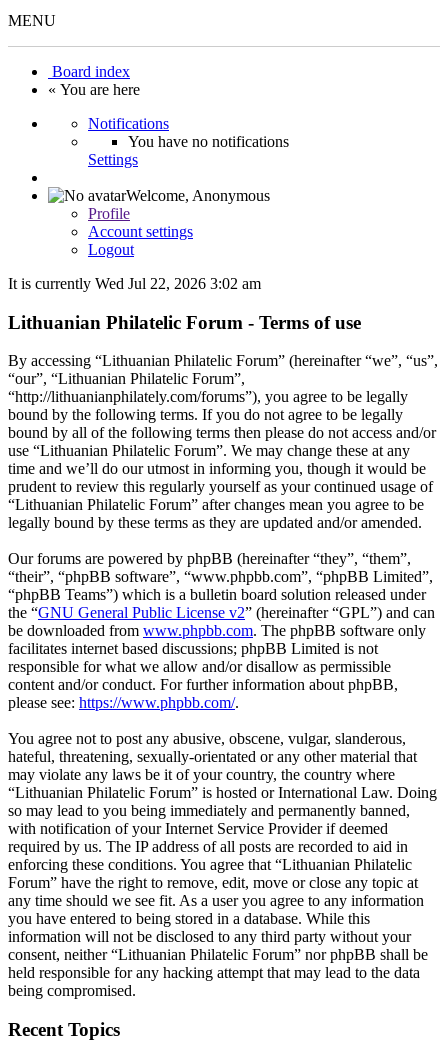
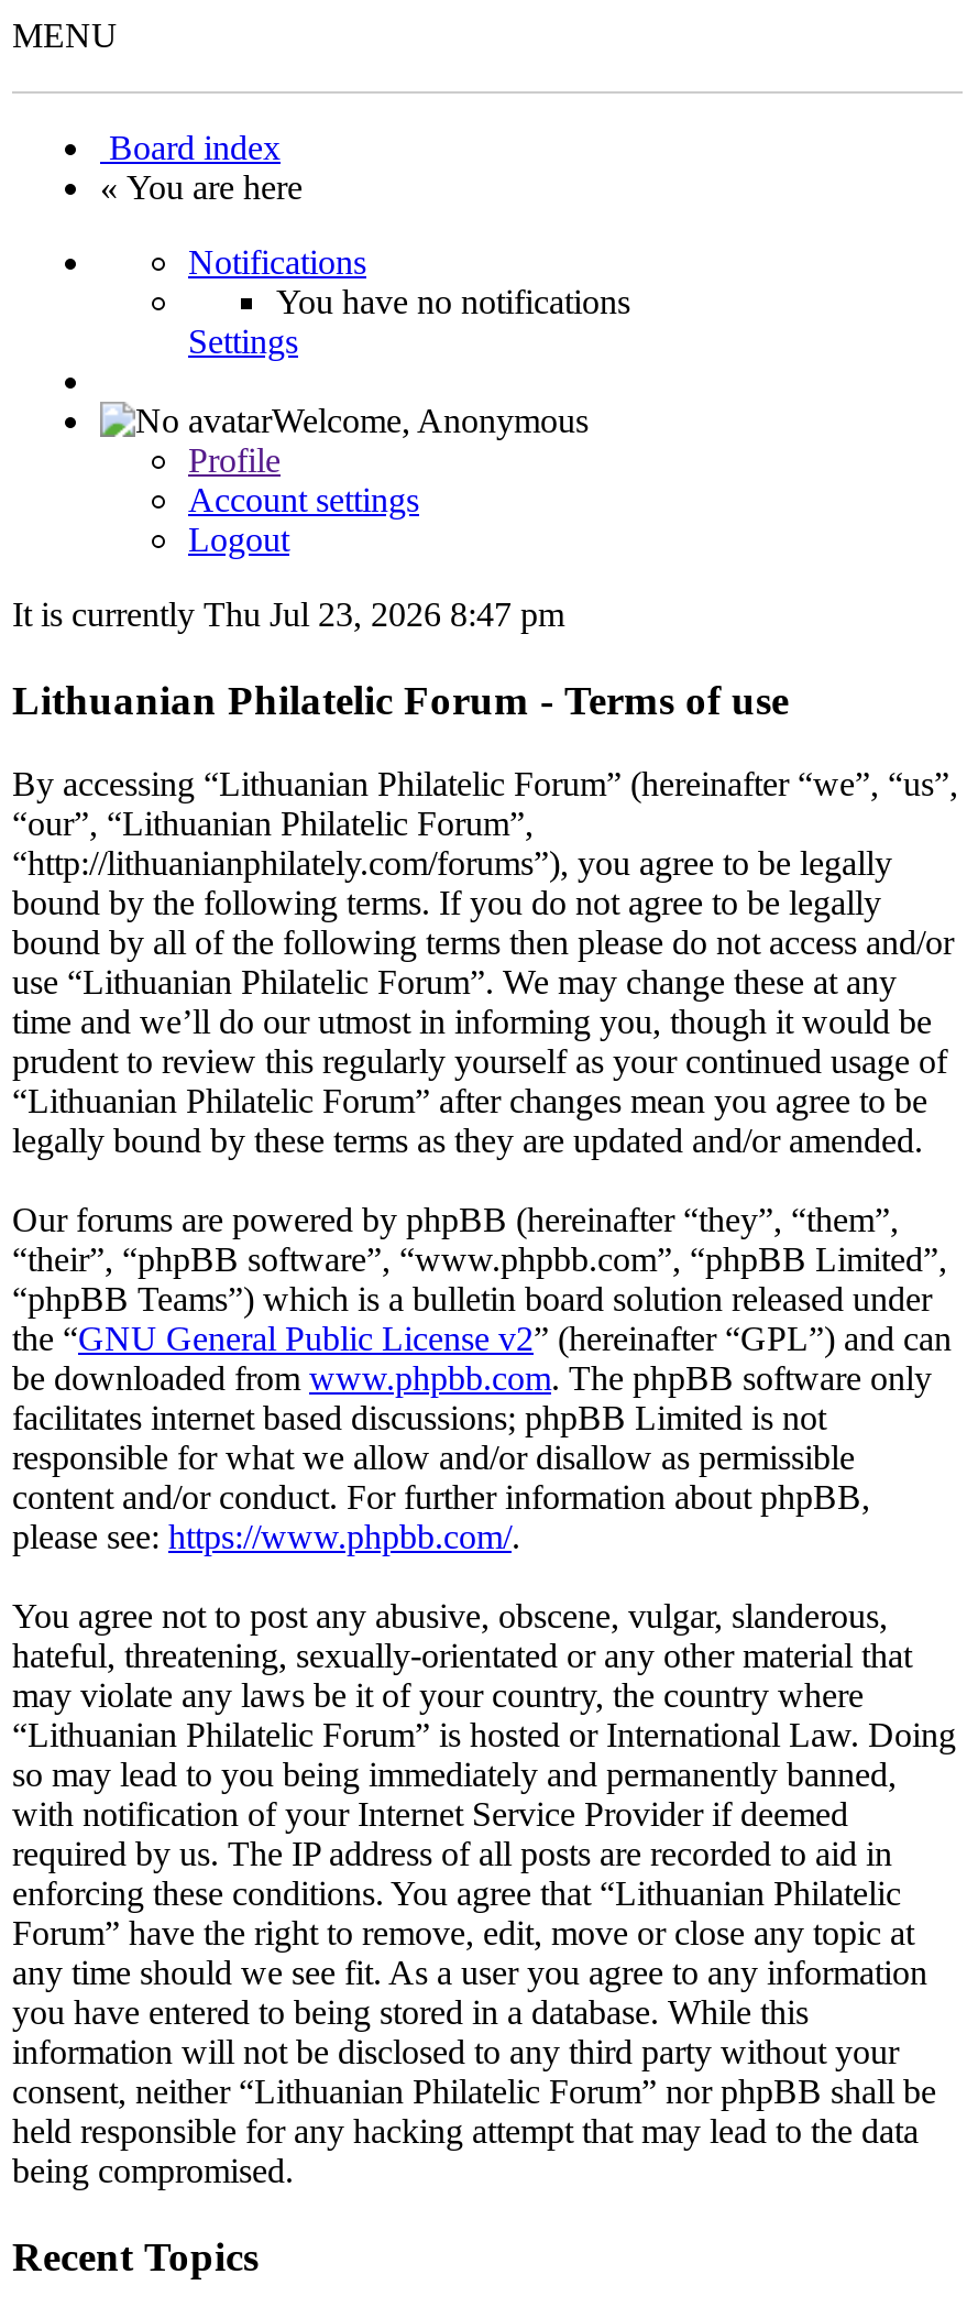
- It is currently Wed Jul 22, 2026 3:02 am
+ It is currently Thu Jul 23, 2026 8:47 pm
